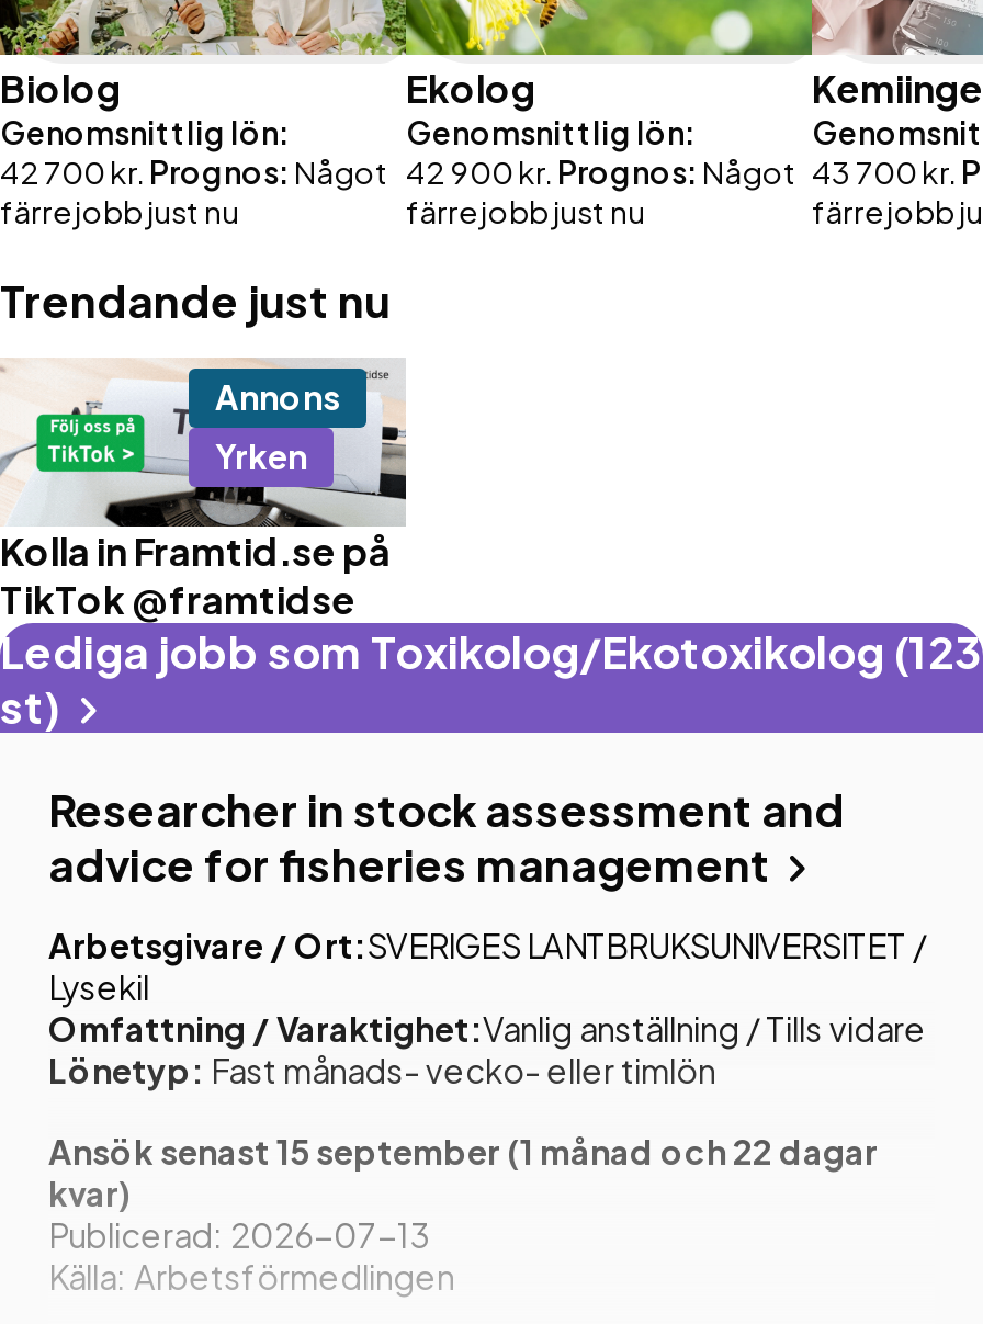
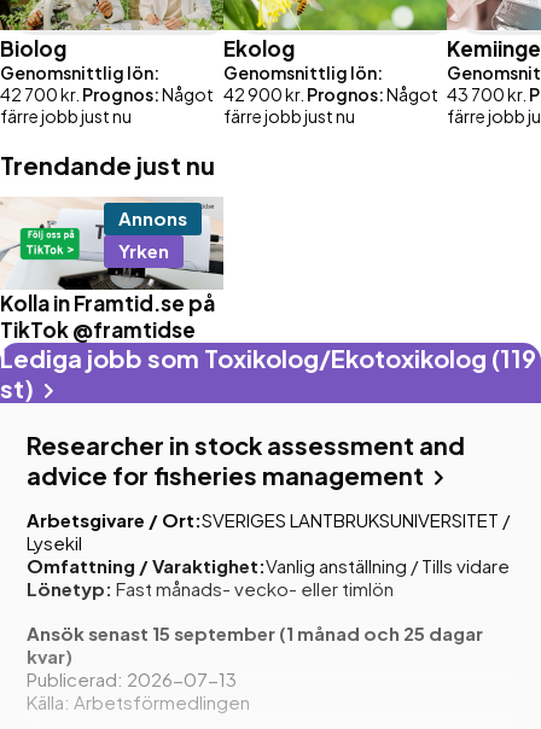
- Lediga jobb som Toxikolog/Ekotoxikolog (123
+ Lediga jobb som Toxikolog/Ekotoxikolog (119

- Ansök senast 15 september (1 månad och 22 dagar
+ Ansök senast 15 september (1 månad och 25 dagar
